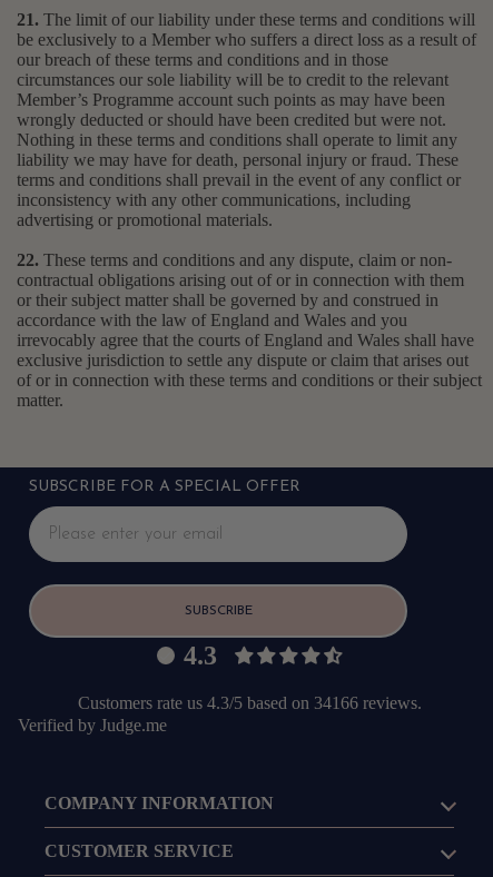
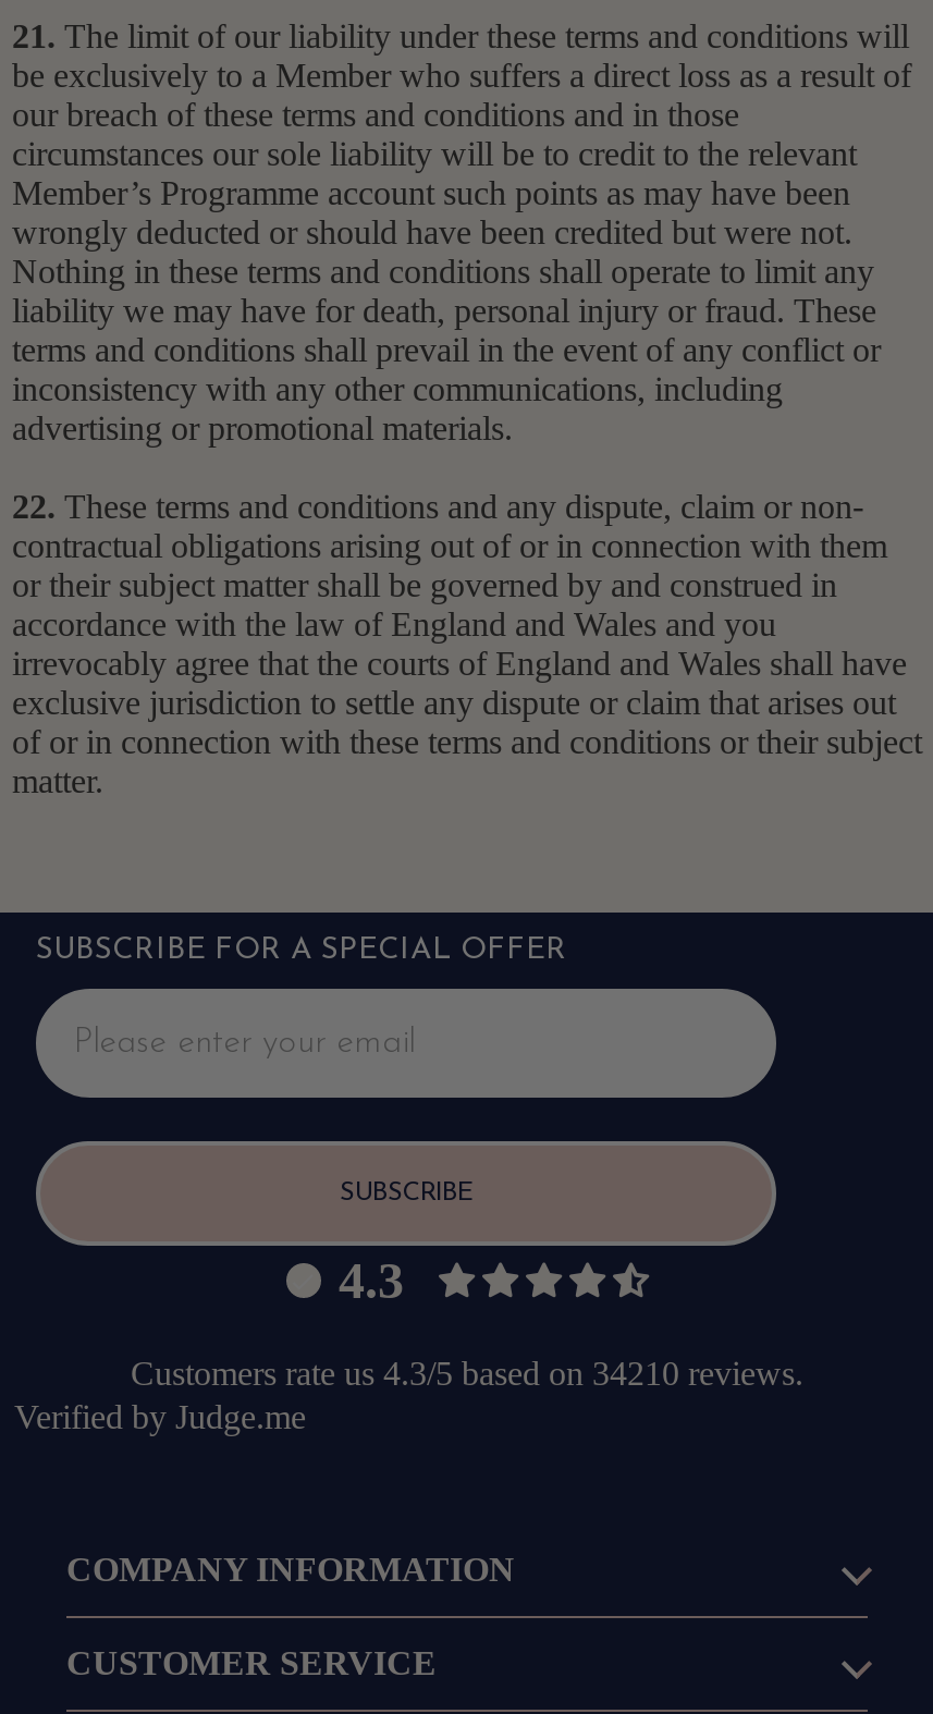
- Customers rate us 4.3/5 based on 34166 reviews.
+ Customers rate us 4.3/5 based on 34210 reviews.
